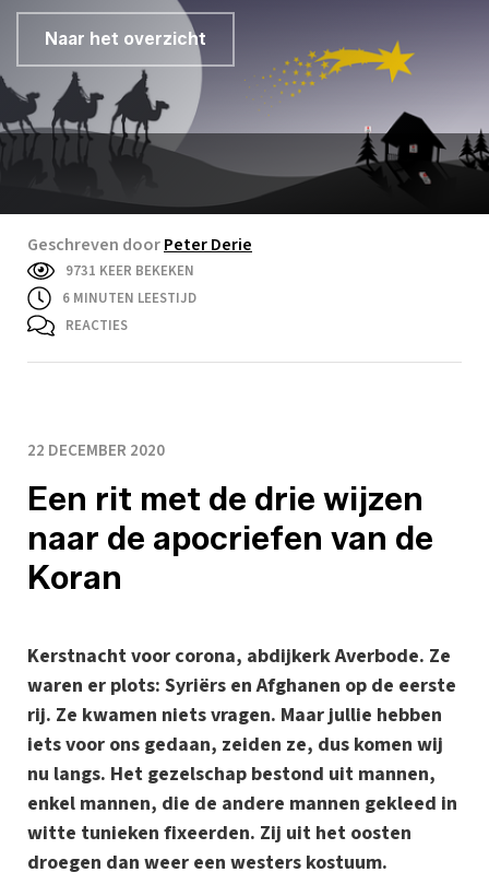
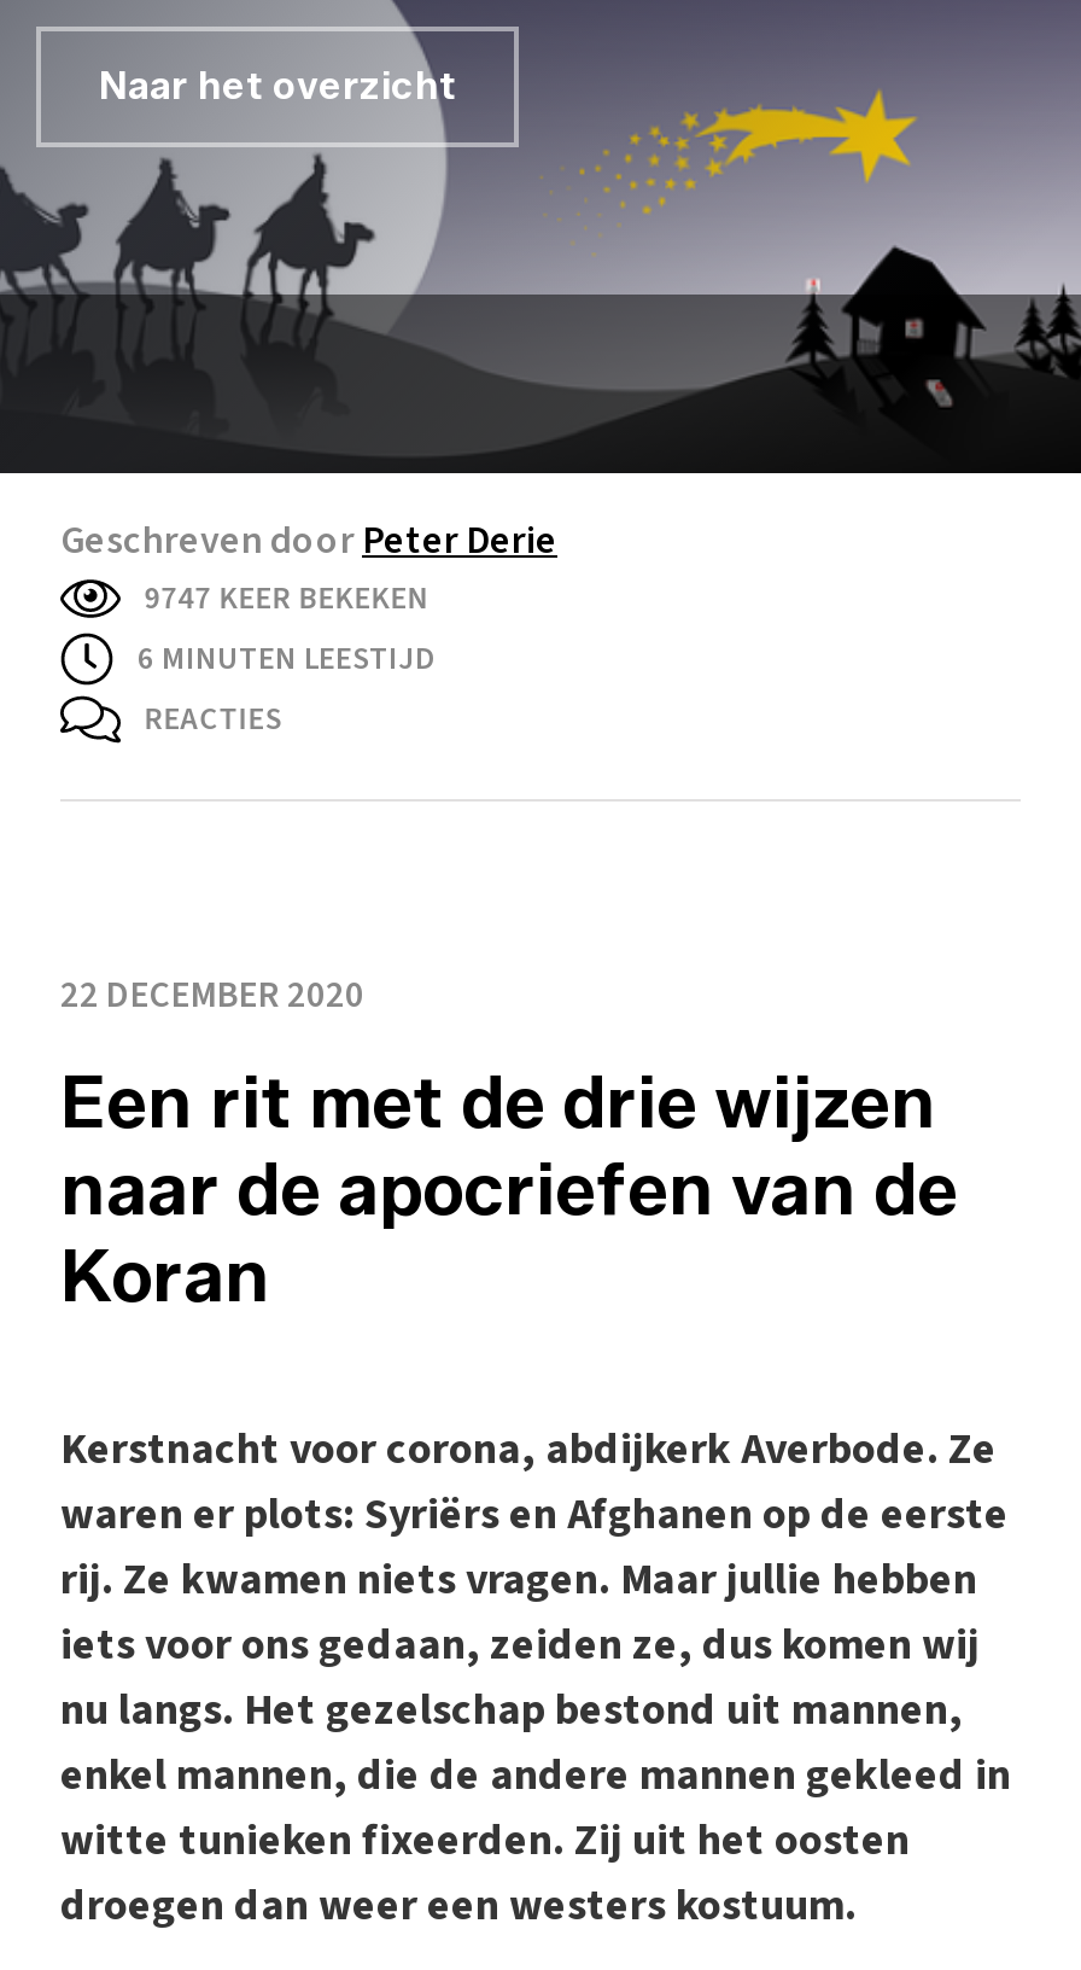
- 9731 KEER BEKEKEN
+ 9747 KEER BEKEKEN
